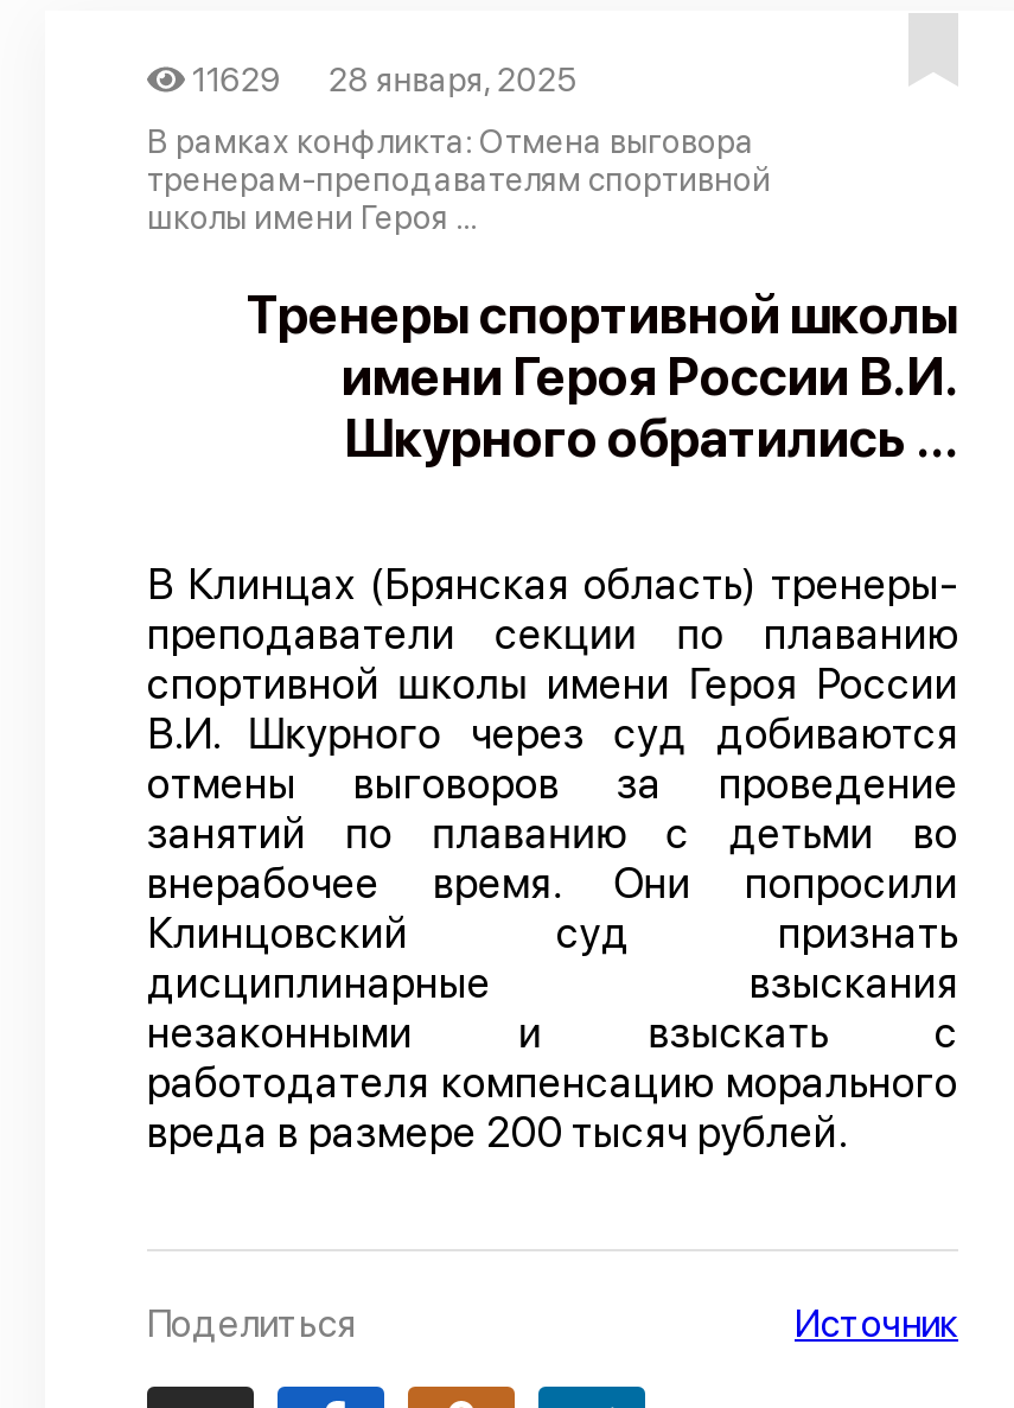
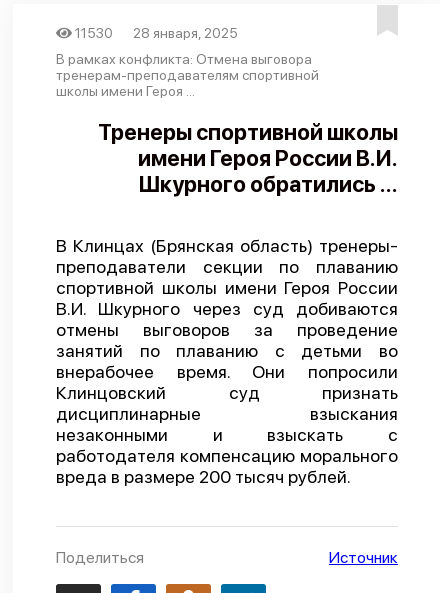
- 11629 28 января, 2025
+ 11530 28 января, 2025
